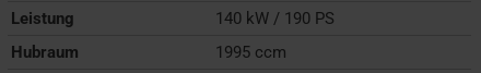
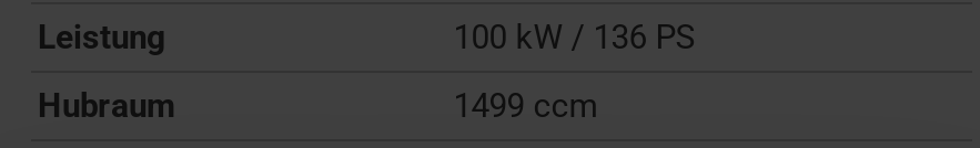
- 140 kW / 190 PS
+ 100 kW / 136 PS

- 1995 ccm
+ 1499 ccm
